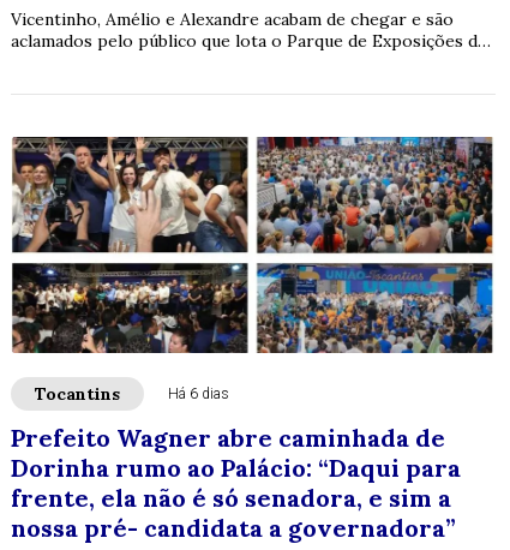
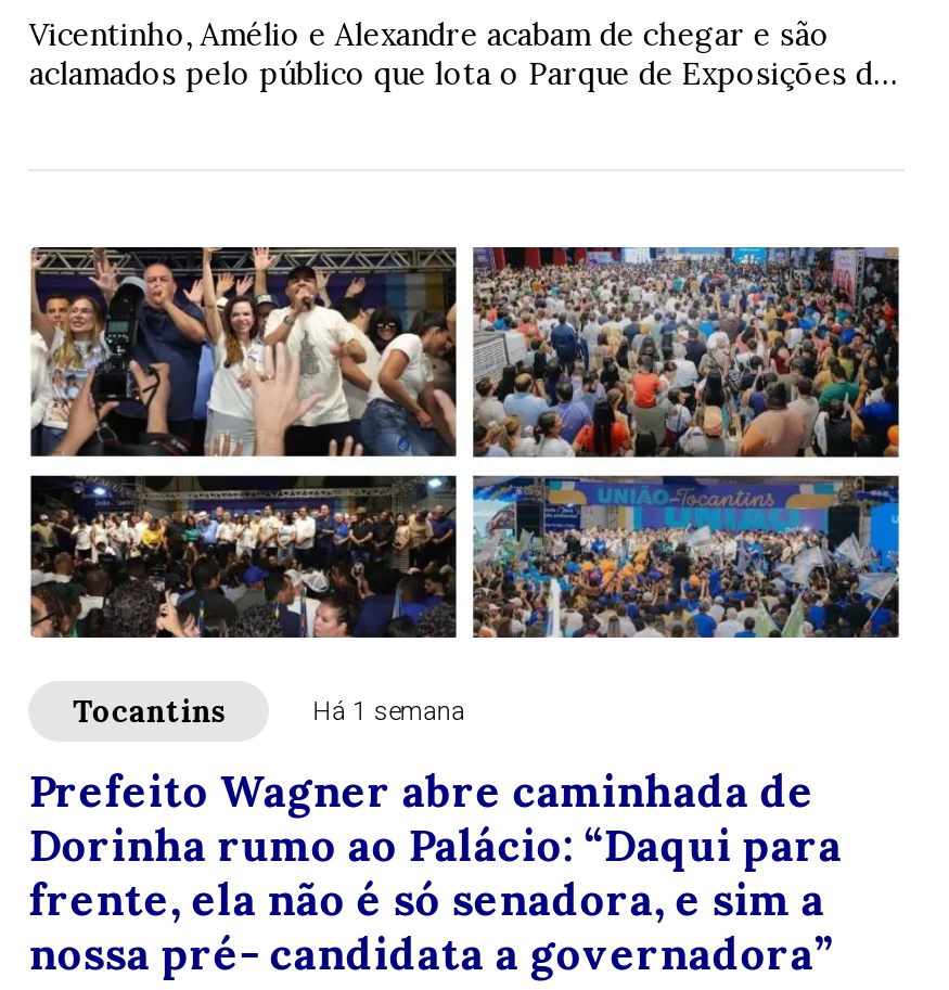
- Há 6 dias
+ Há 1 semana
